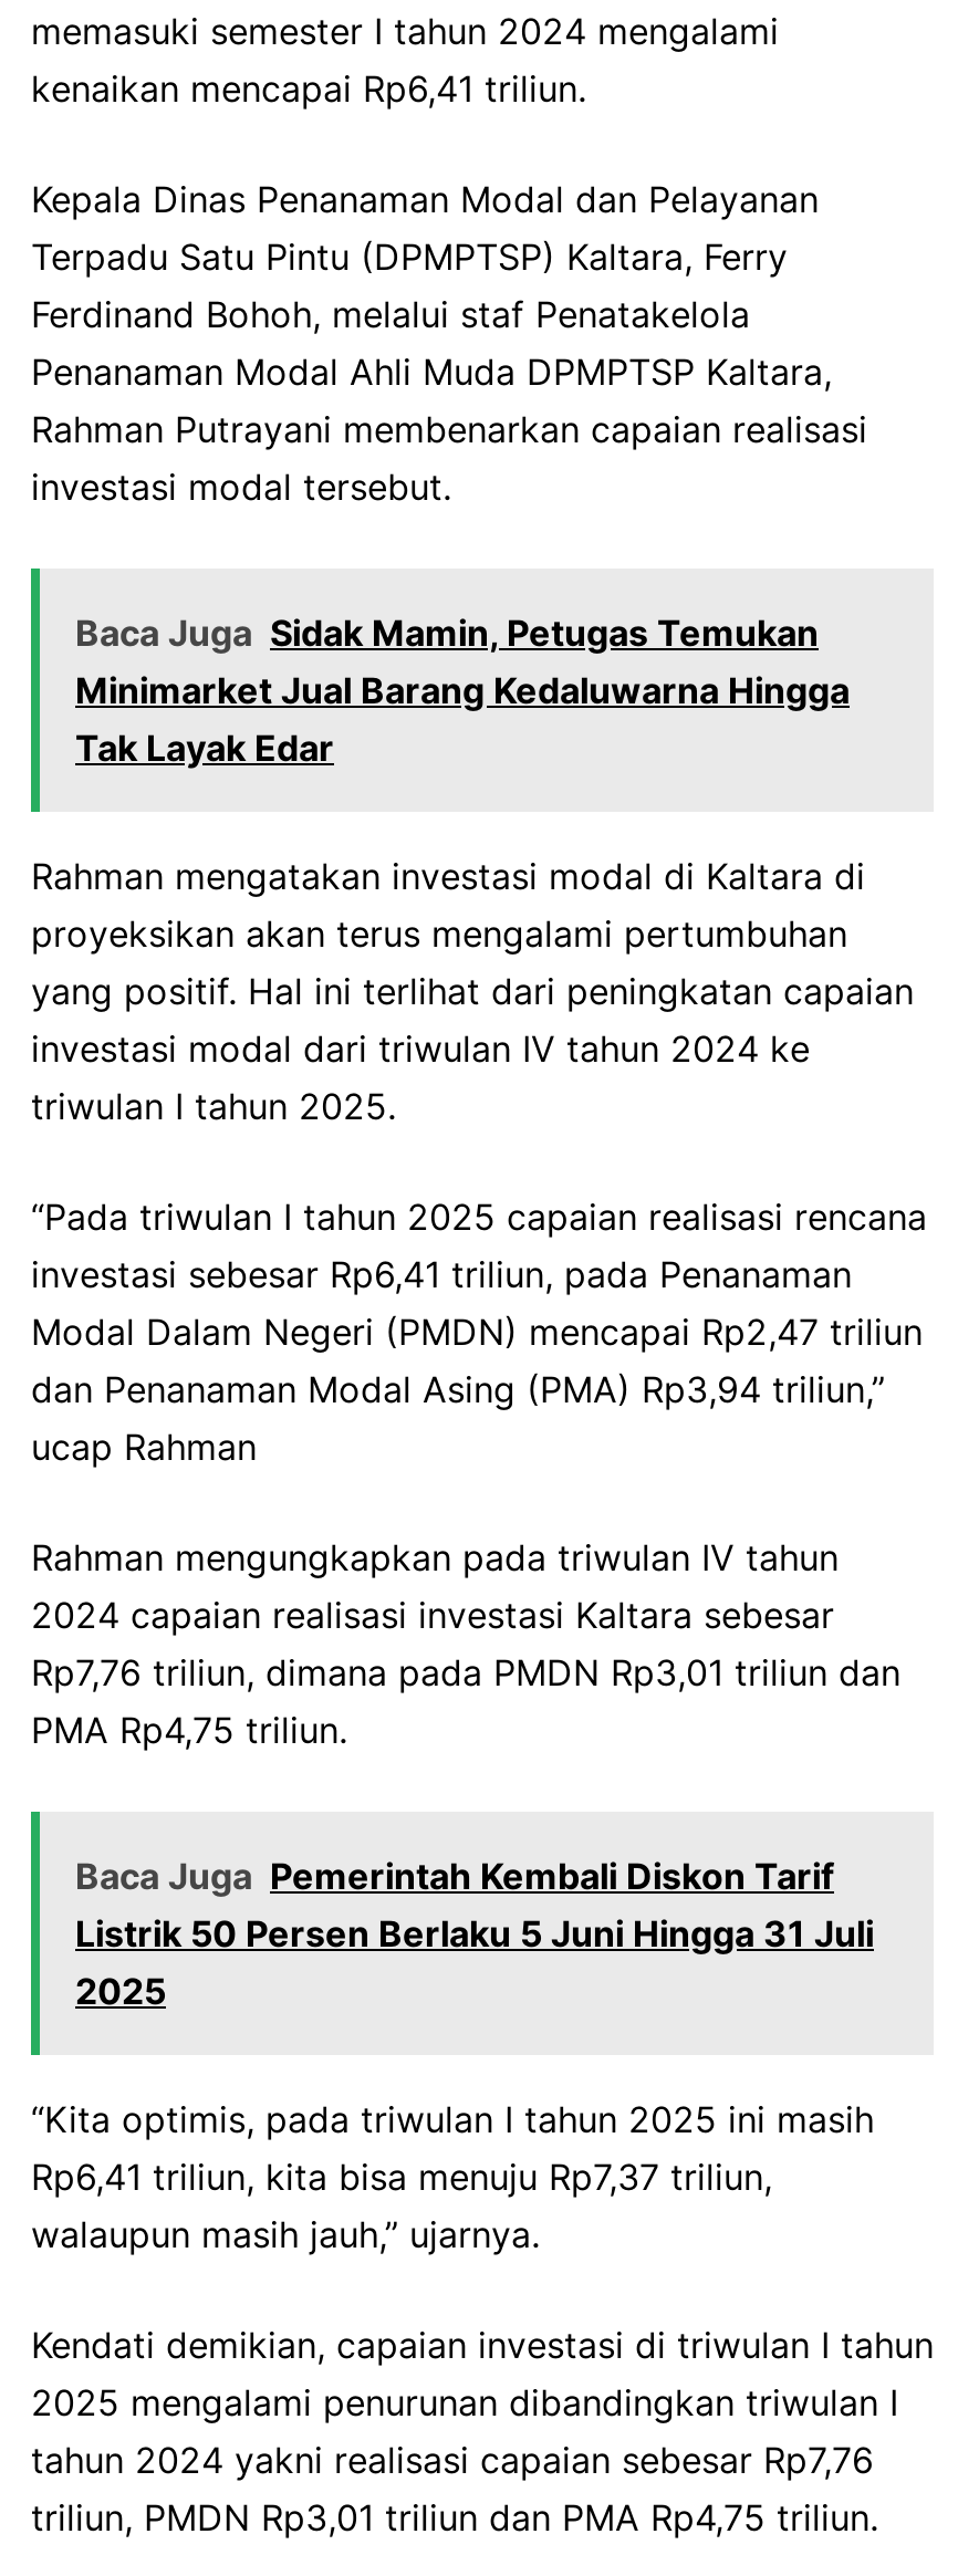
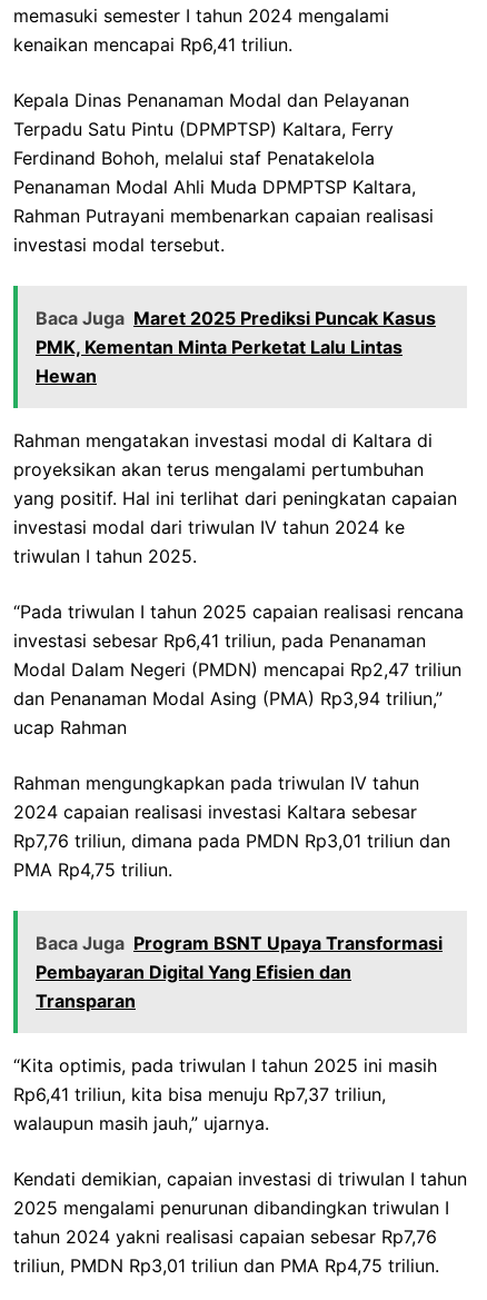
- Baca Juga Sidak Mamin, Petugas Temukan
- Minimarket Jual Barang Kedaluwarna Hingga
- Tak Layak Edar
+ Baca Juga Maret 2025 Prediksi Puncak Kasus
+ PMK, Kementan Minta Perketat Lalu Lintas
+ Hewan

- Baca Juga Pemerintah Kembali Diskon Tarif
- Listrik 50 Persen Berlaku 5 Juni Hingga 31 Juli
- 2025
+ Baca Juga Program BSNT Upaya Transformasi
+ Pembayaran Digital Yang Efisien dan
+ Transparan
